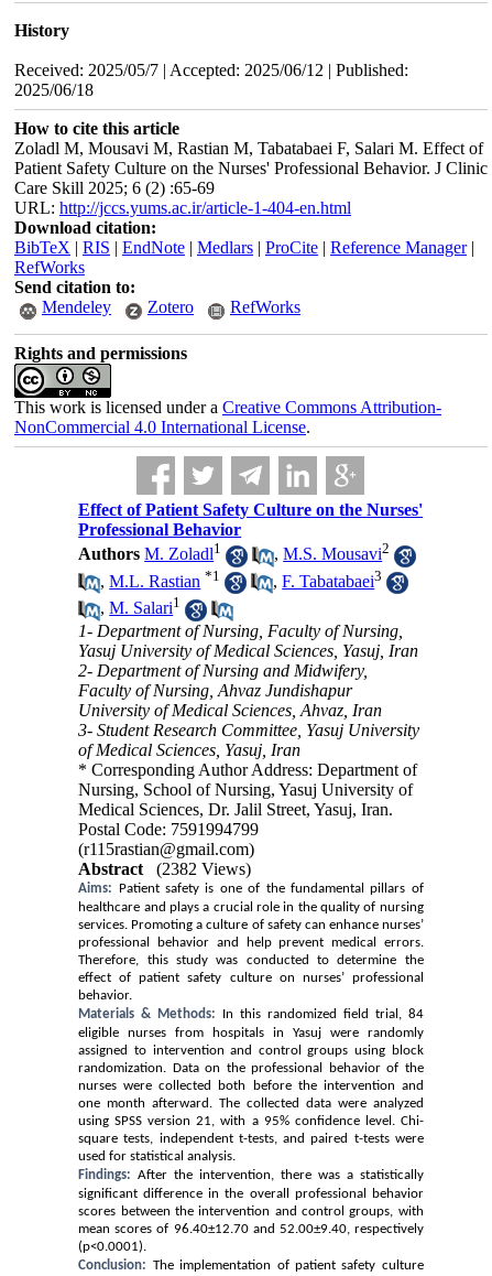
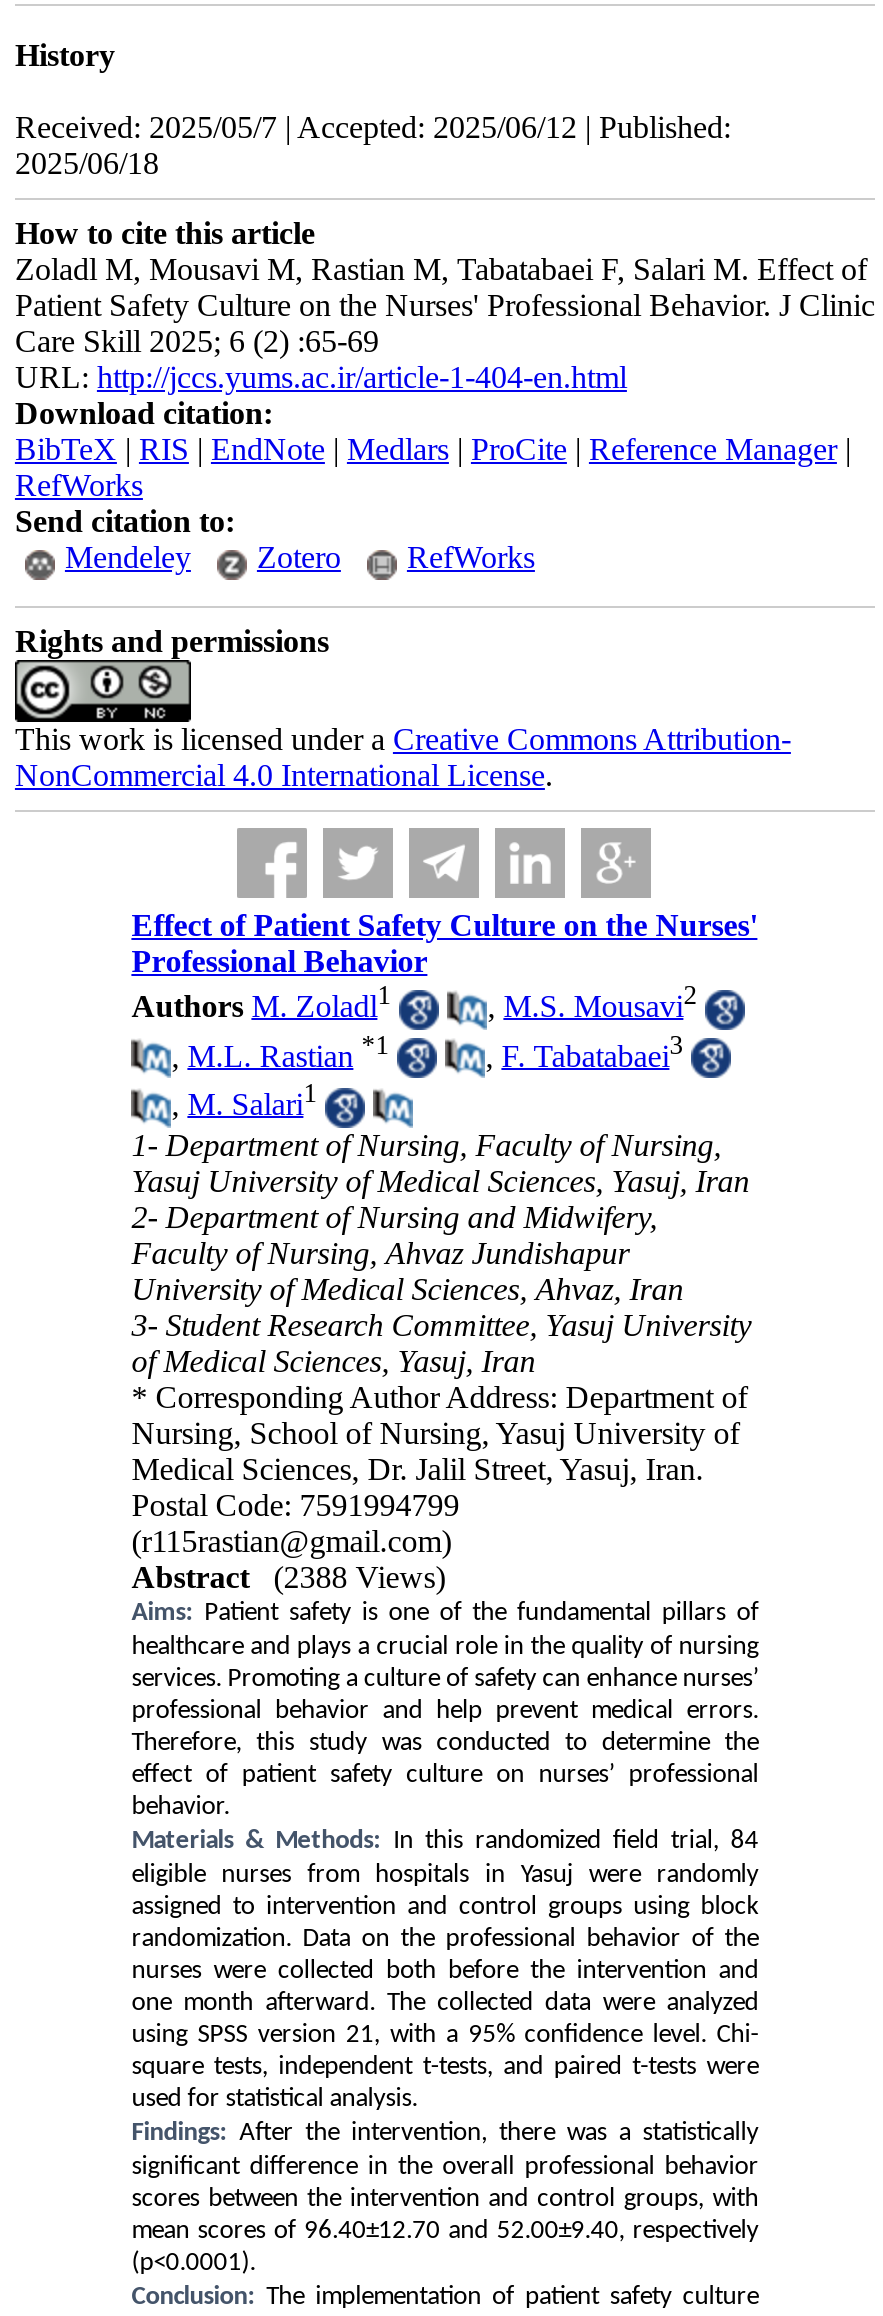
- Abstract (2382 Views)
+ Abstract (2388 Views)
